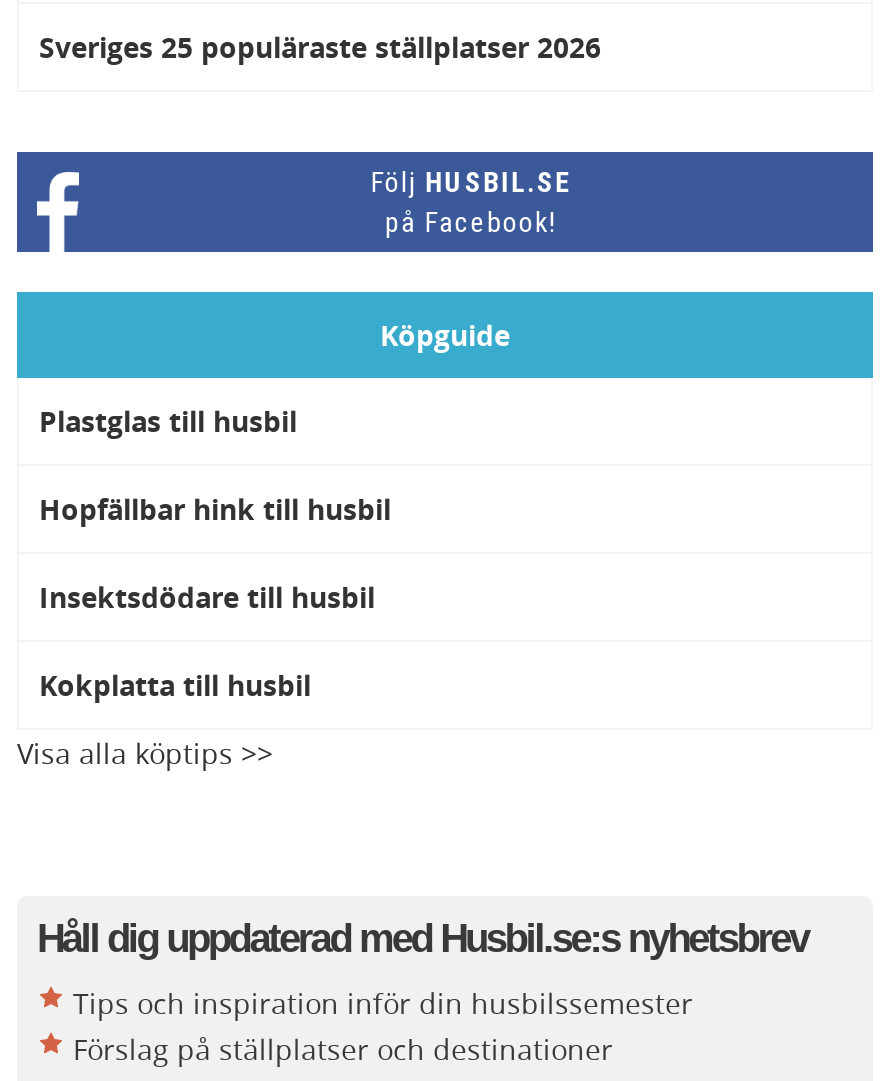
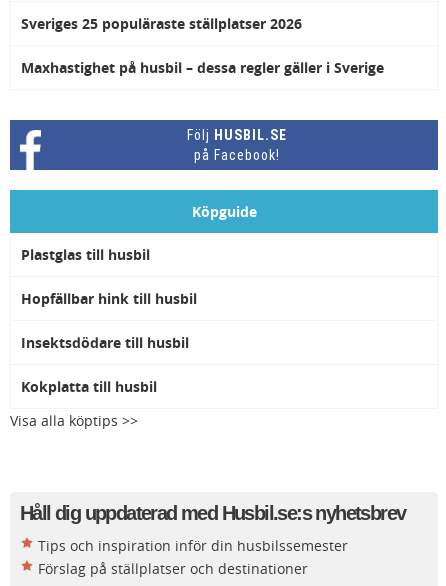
+ Maxhastighet på husbil – dessa regler gäller i Sverige
